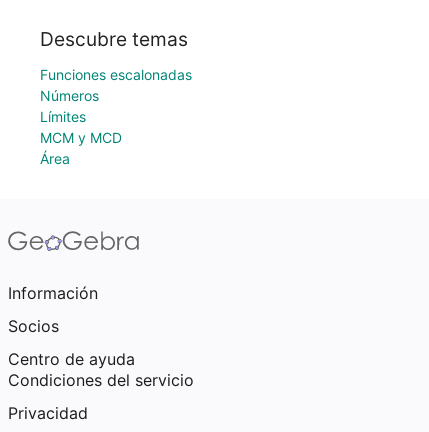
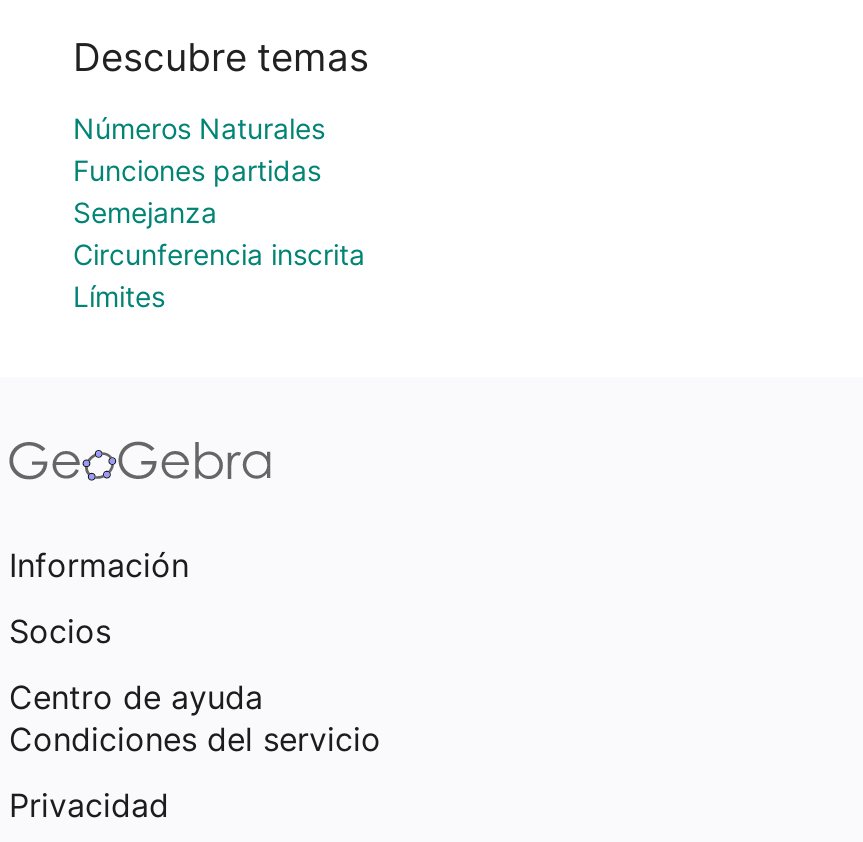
- Funciones escalonadas
- Números
+ Números Naturales
+ Funciones partidas
+ Semejanza
+ Circunferencia inscrita

moved down: Límites

- MCM y MCD
- Área
